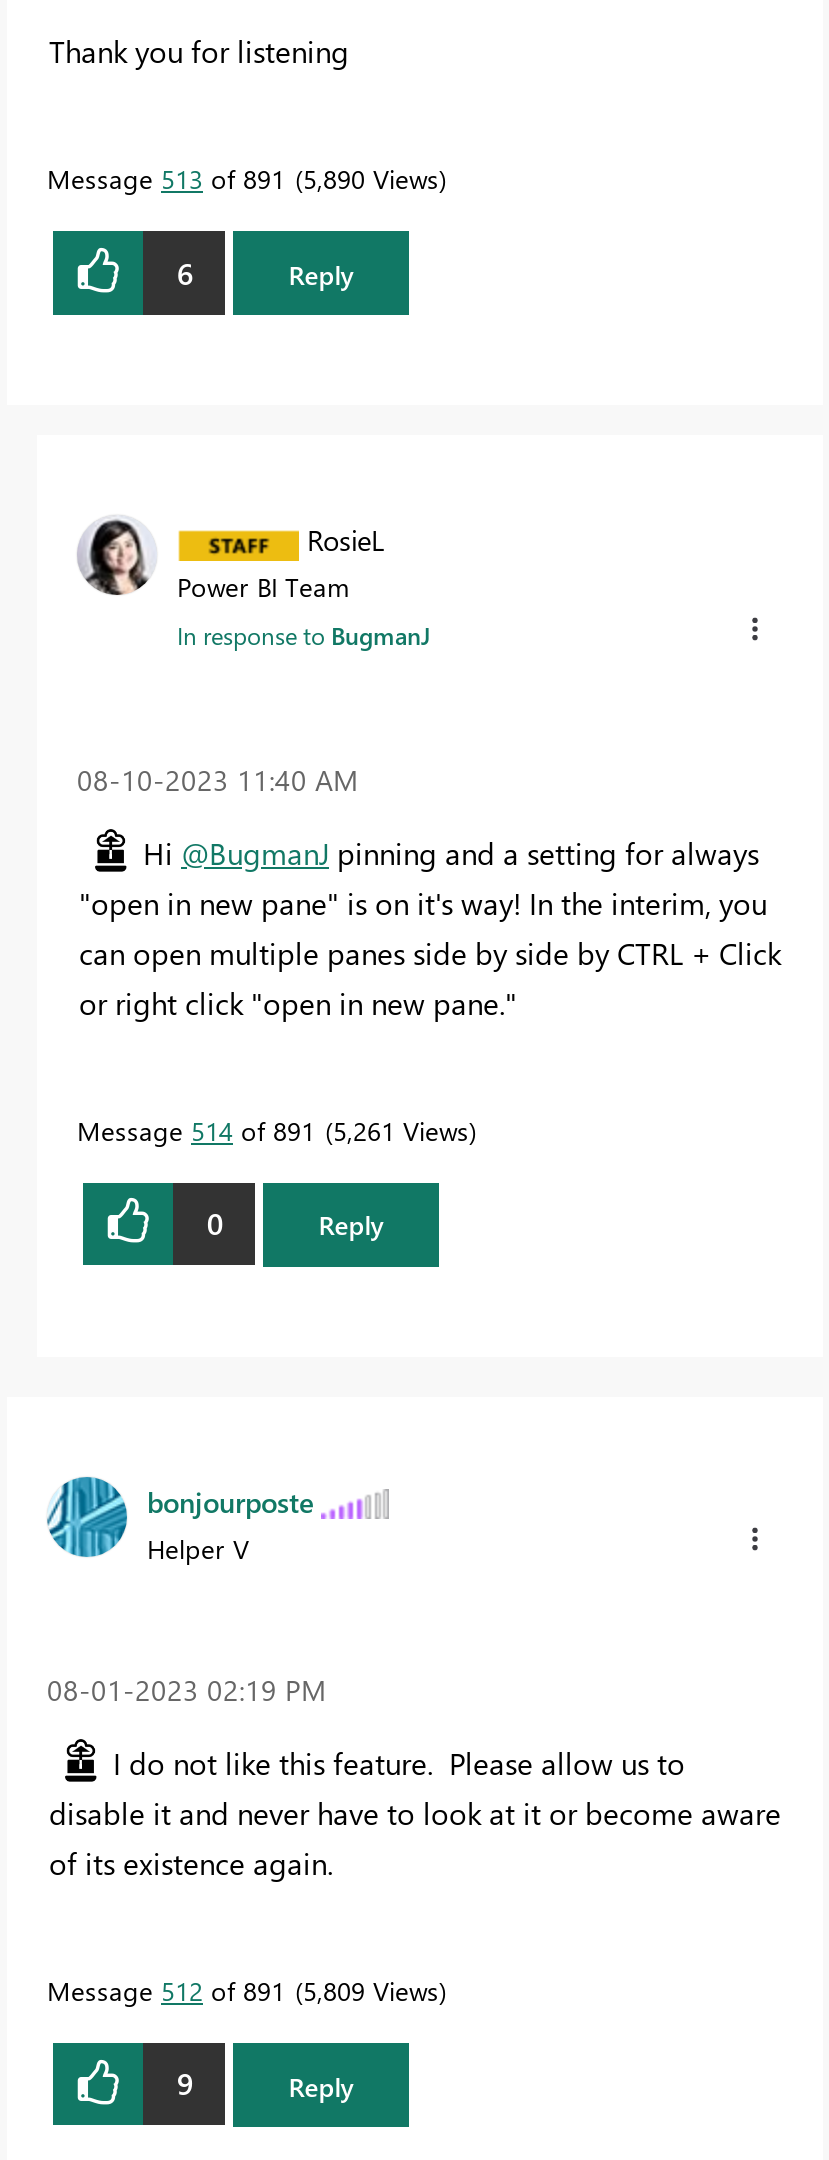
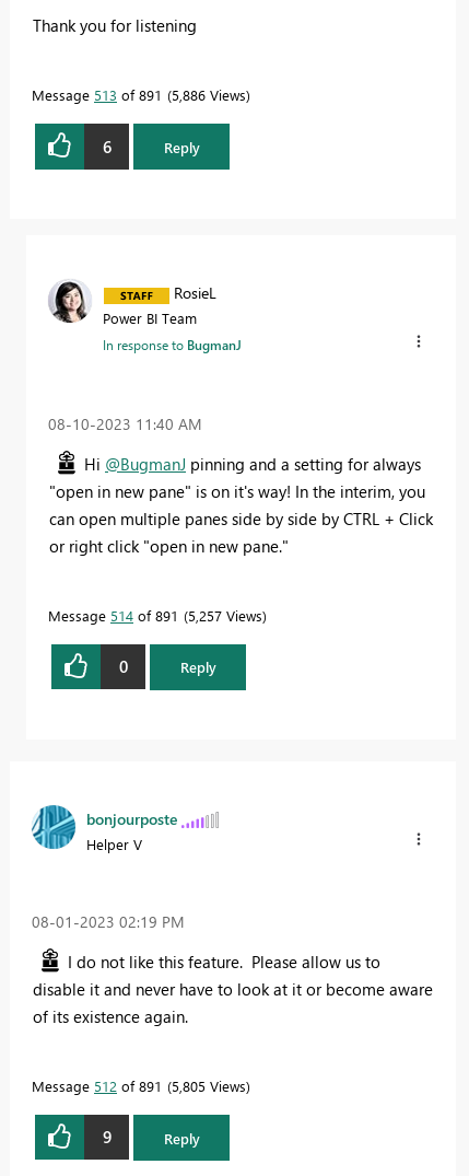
- Message 513 of 891 5,890 Views
+ Message 513 of 891 5,886 Views

- Message 514 of 891 5,261 Views
+ Message 514 of 891 5,257 Views

- Message 512 of 891 5,809 Views
+ Message 512 of 891 5,805 Views
